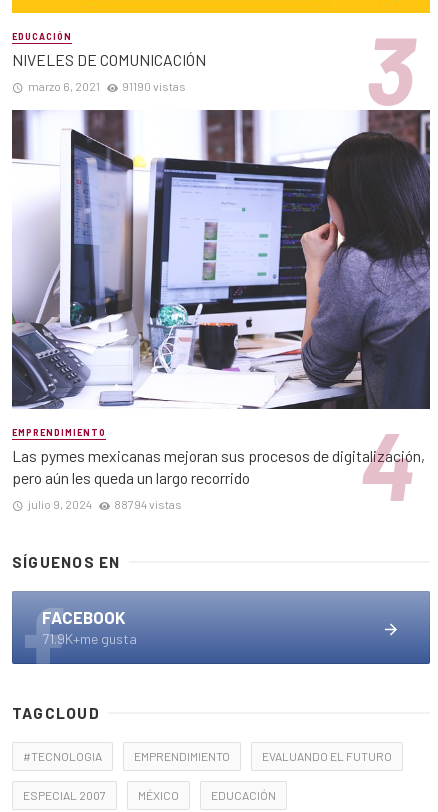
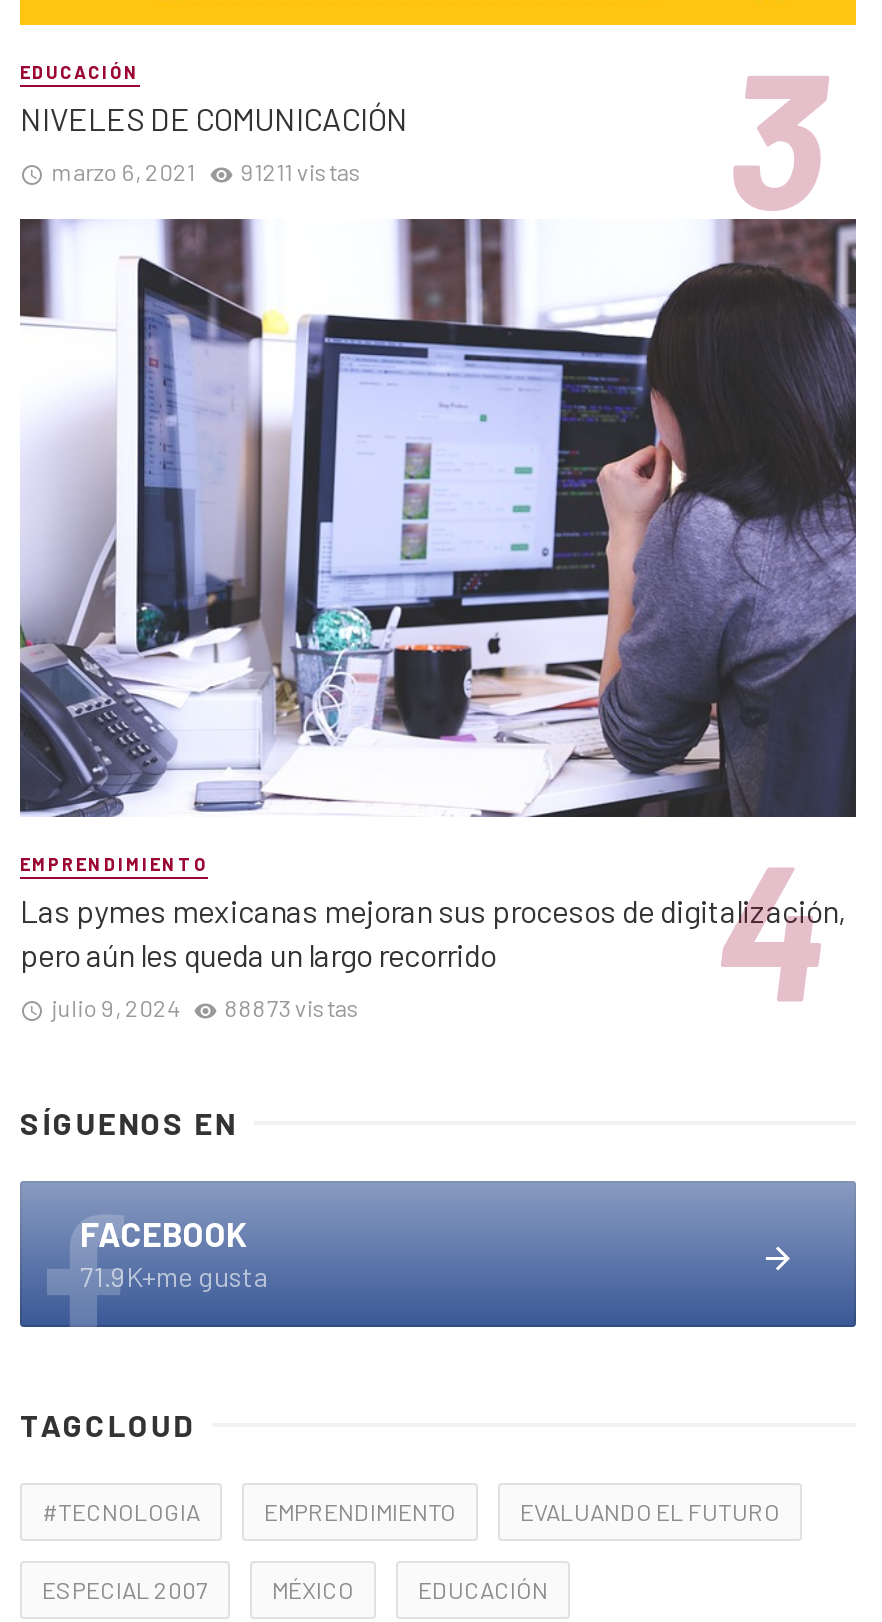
- marzo 6, 2021 91190 vistas
+ marzo 6, 2021 91211 vistas

- julio 9, 2024 88794 vistas
+ julio 9, 2024 88873 vistas
